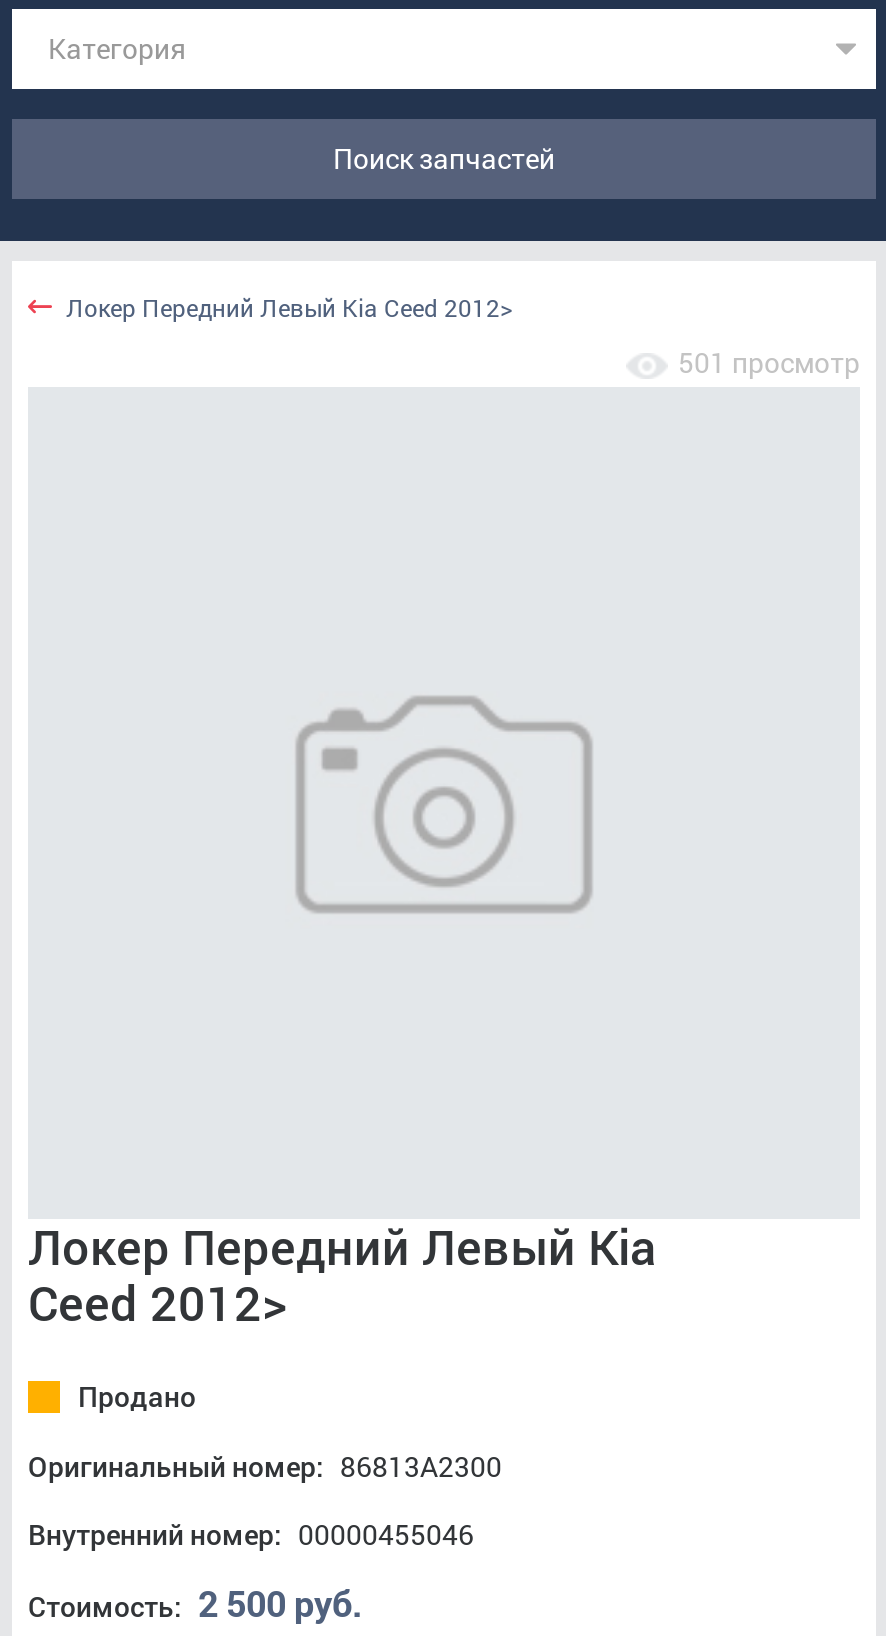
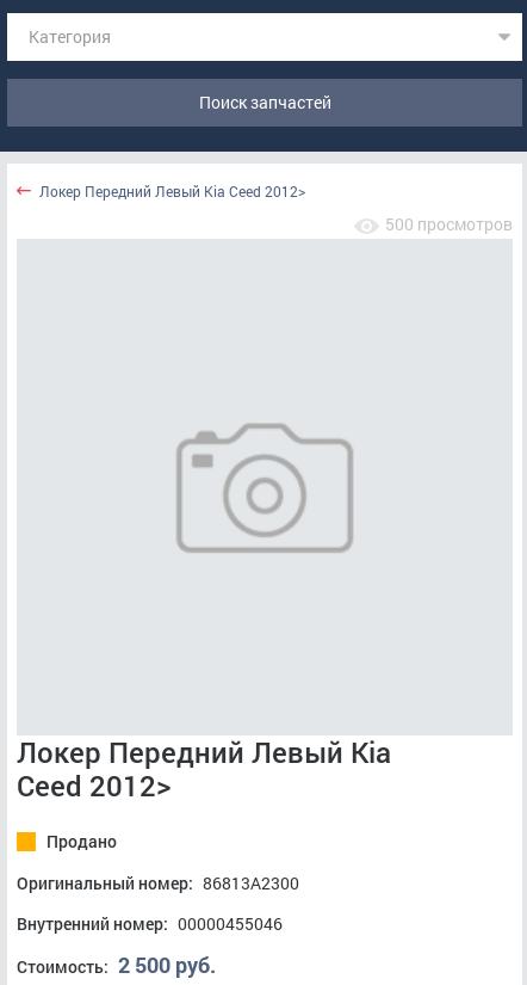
- 501 просмотр
+ 500 просмотров
